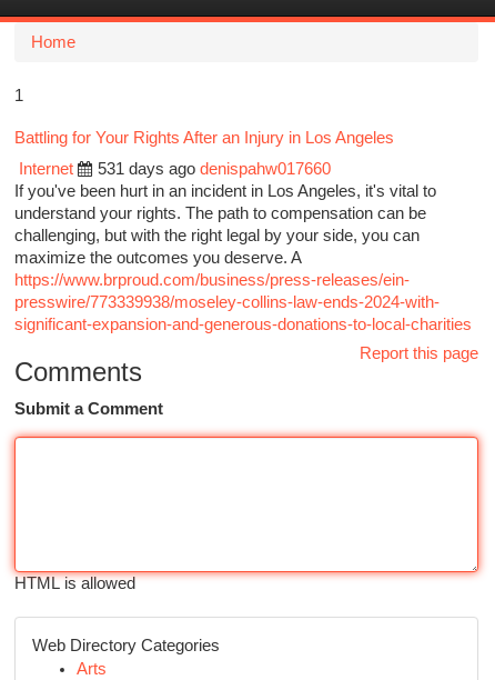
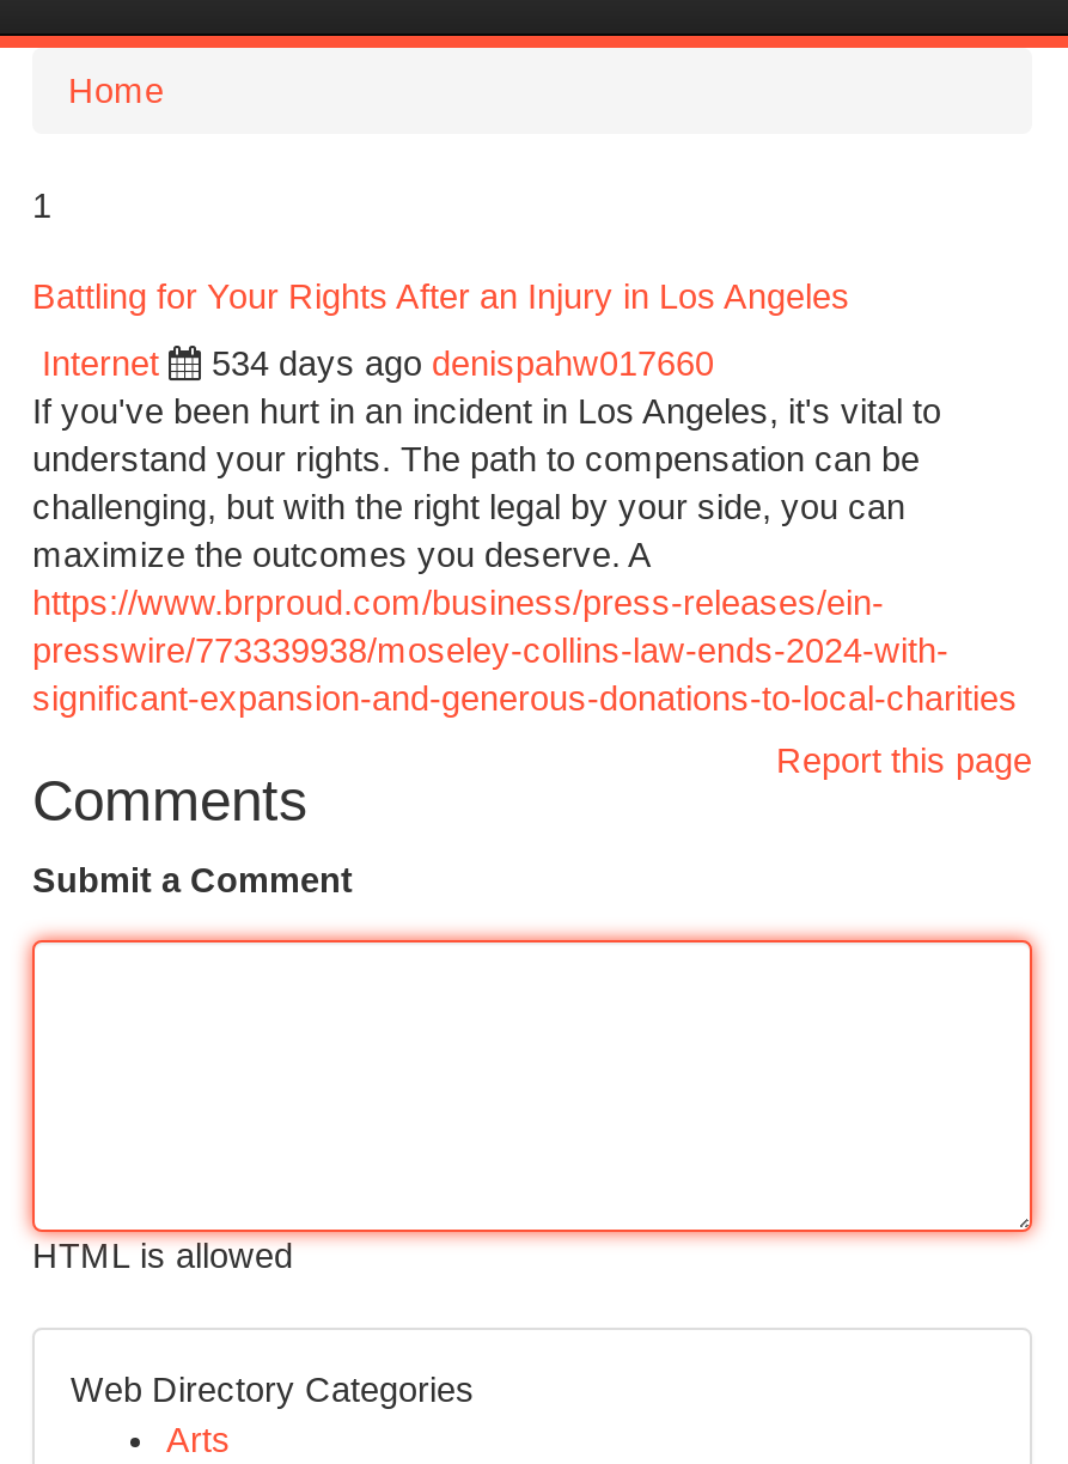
- 531 days ago denispahw017660
+ 534 days ago denispahw017660
